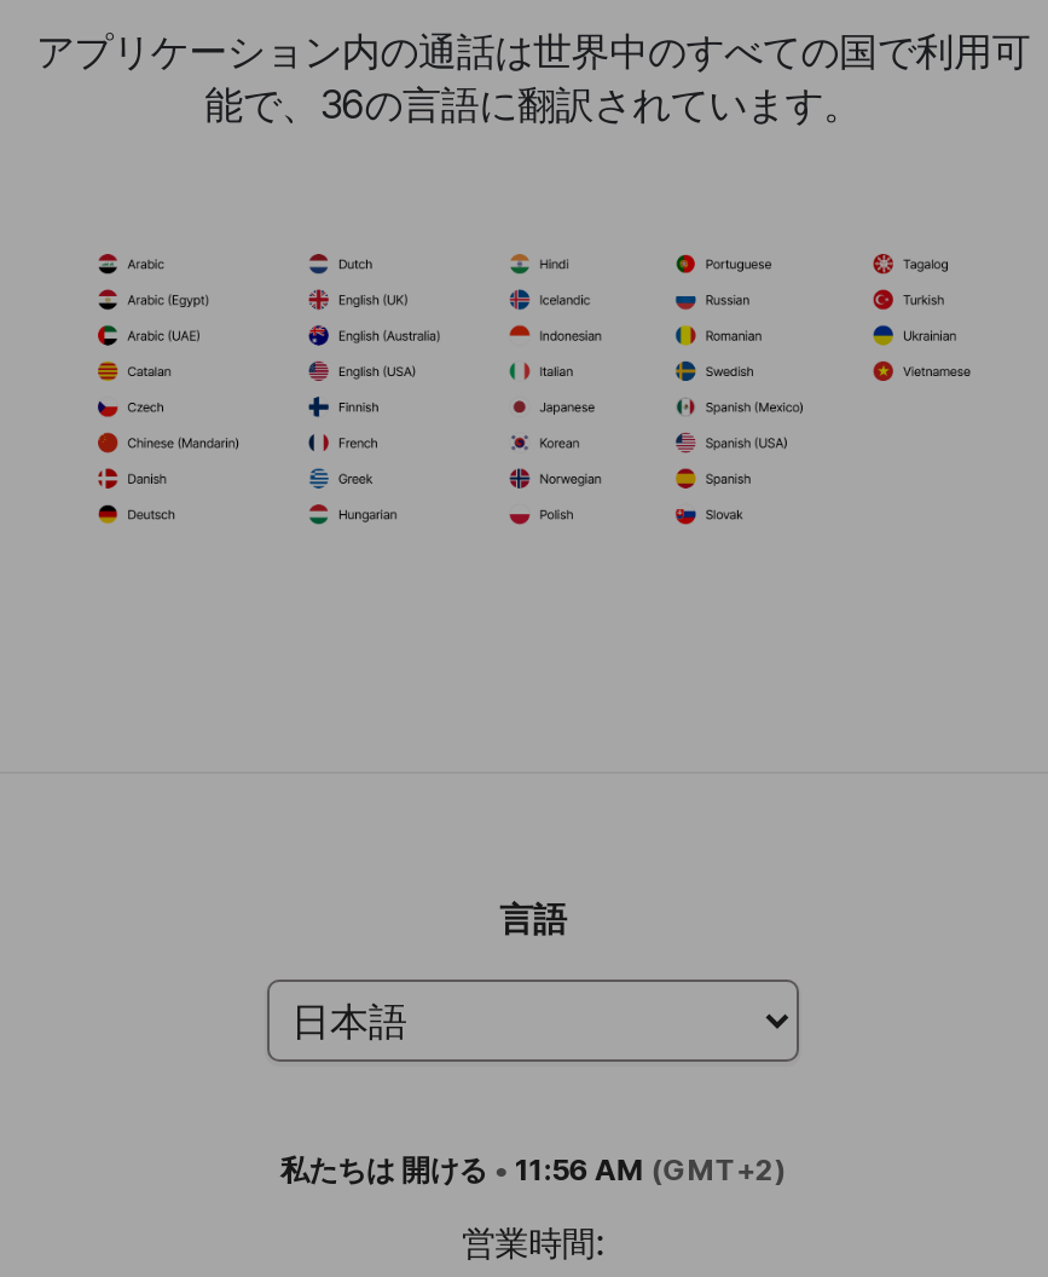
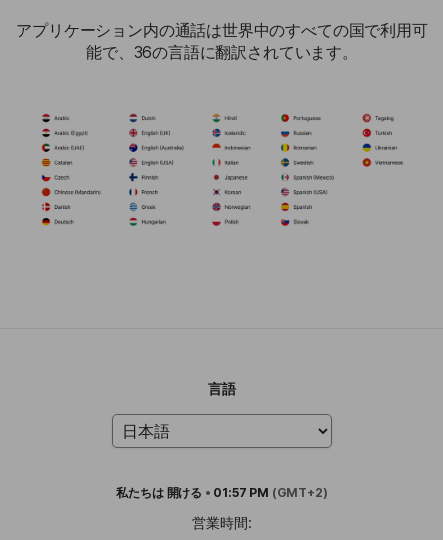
- 私たちは開ける • 11:56 AM (GMT+2)
+ 私たちは開ける • 01:57 PM (GMT+2)
